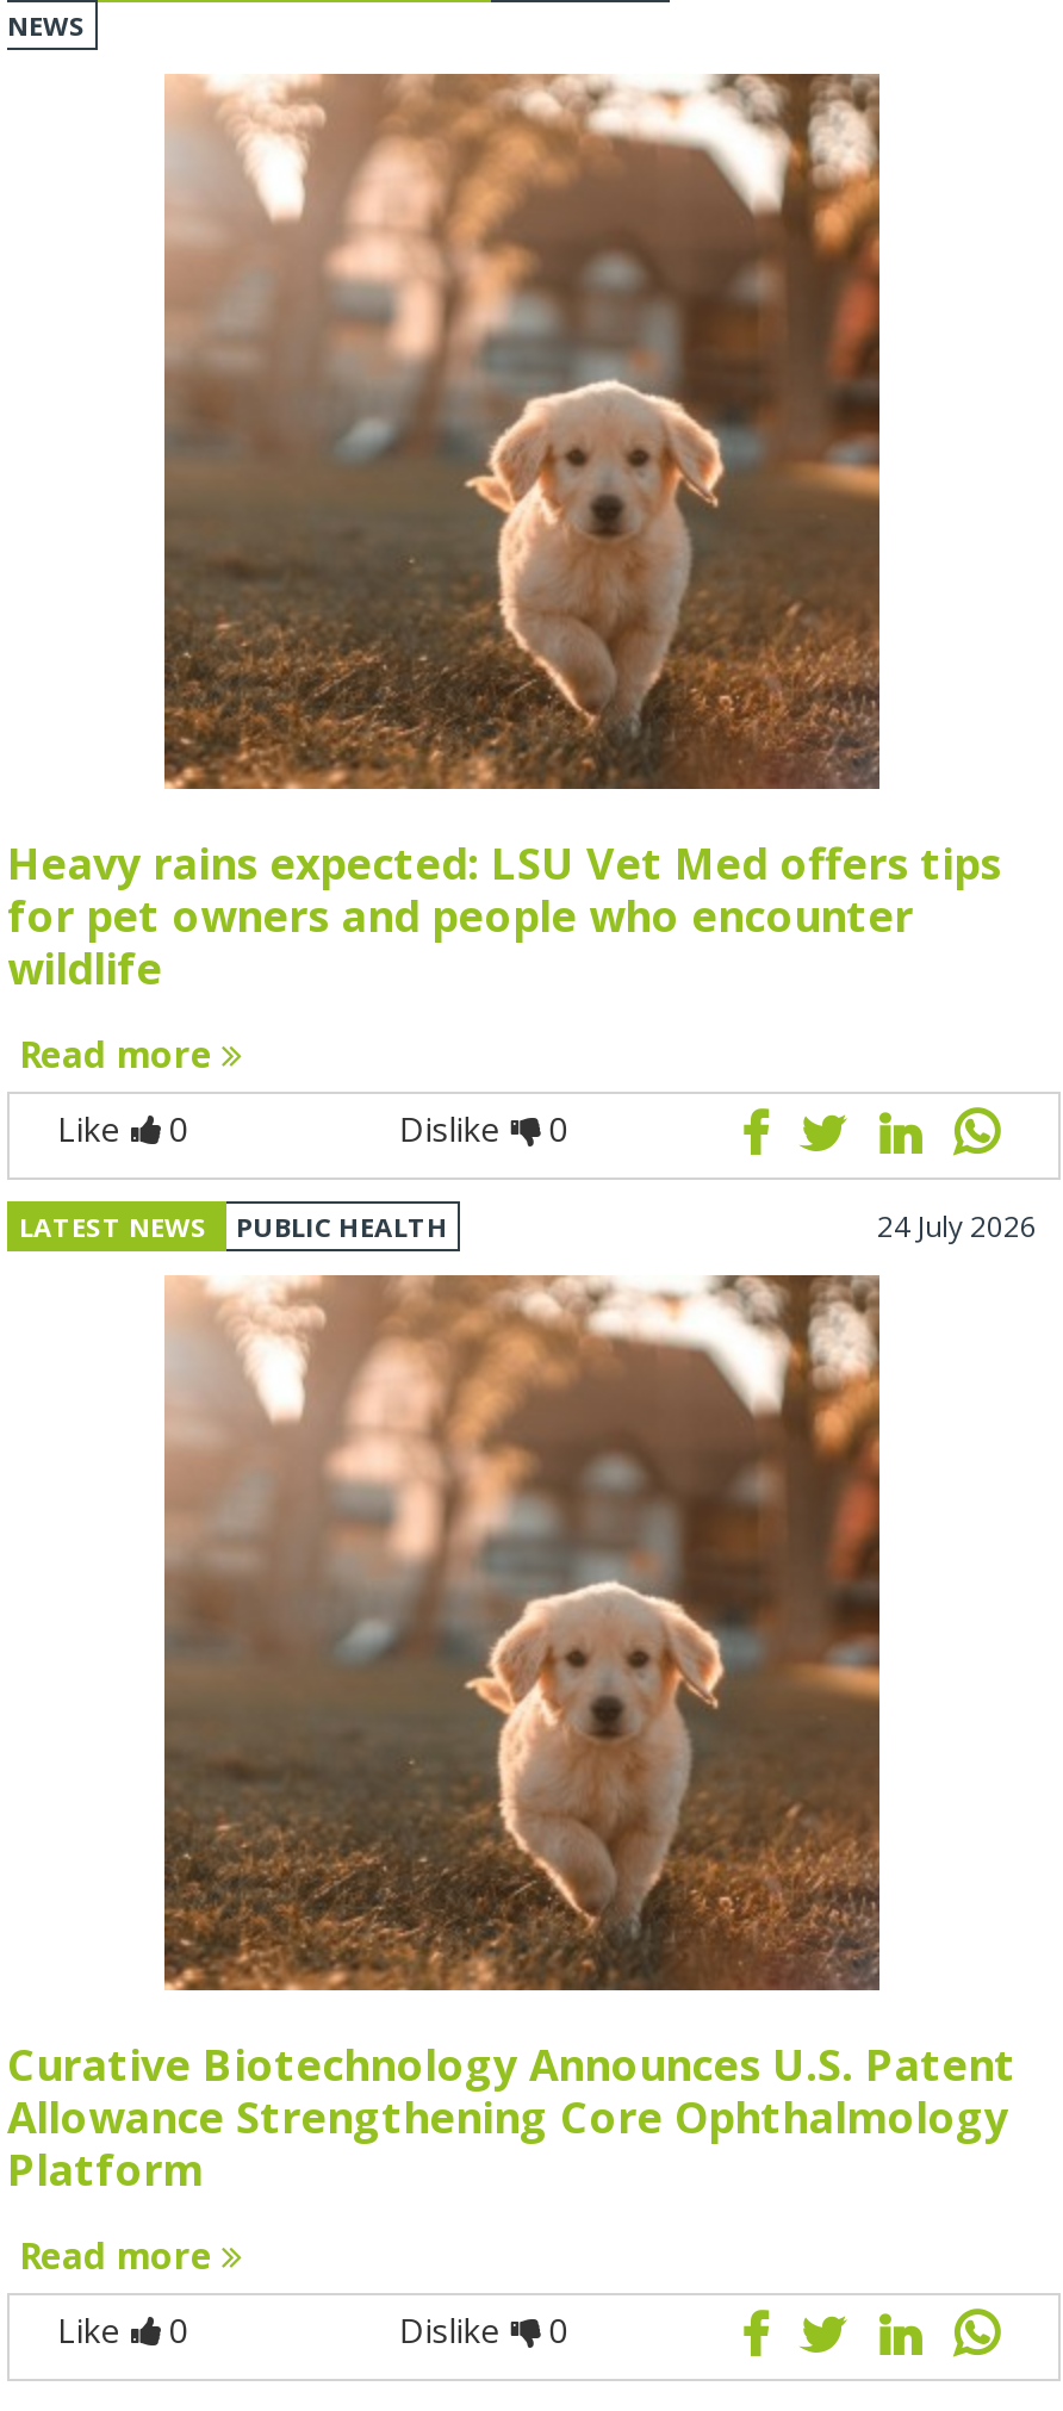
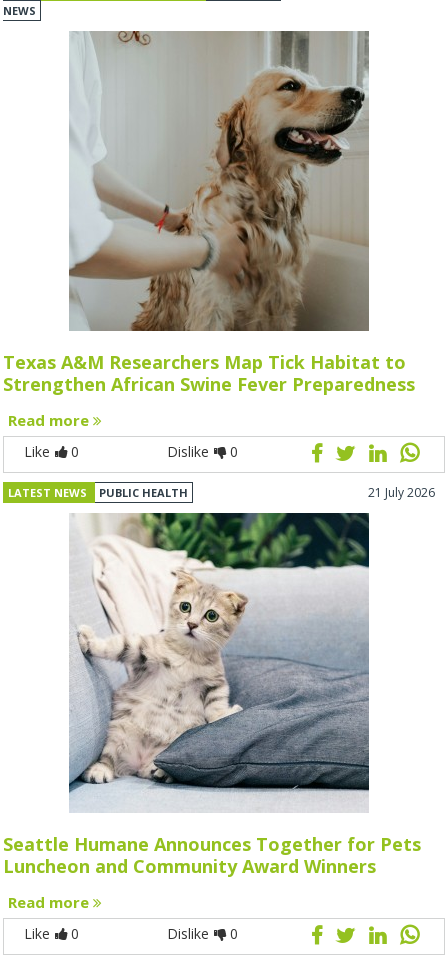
- [image]
- Heavy rains expected: LSU Vet Med offers tips
- for pet owners and people who encounter
- wildlife
+ [image]
+ Texas A&M Researchers Map Tick Habitat to
+ Strengthen African Swine Fever Preparedness

- 24 July 2026
+ 21 July 2026

- [image]
- Curative Biotechnology Announces U.S. Patent
- Allowance Strengthening Core Ophthalmology
- Platform
+ [image]
+ Seattle Humane Announces Together for Pets
+ Luncheon and Community Award Winners
